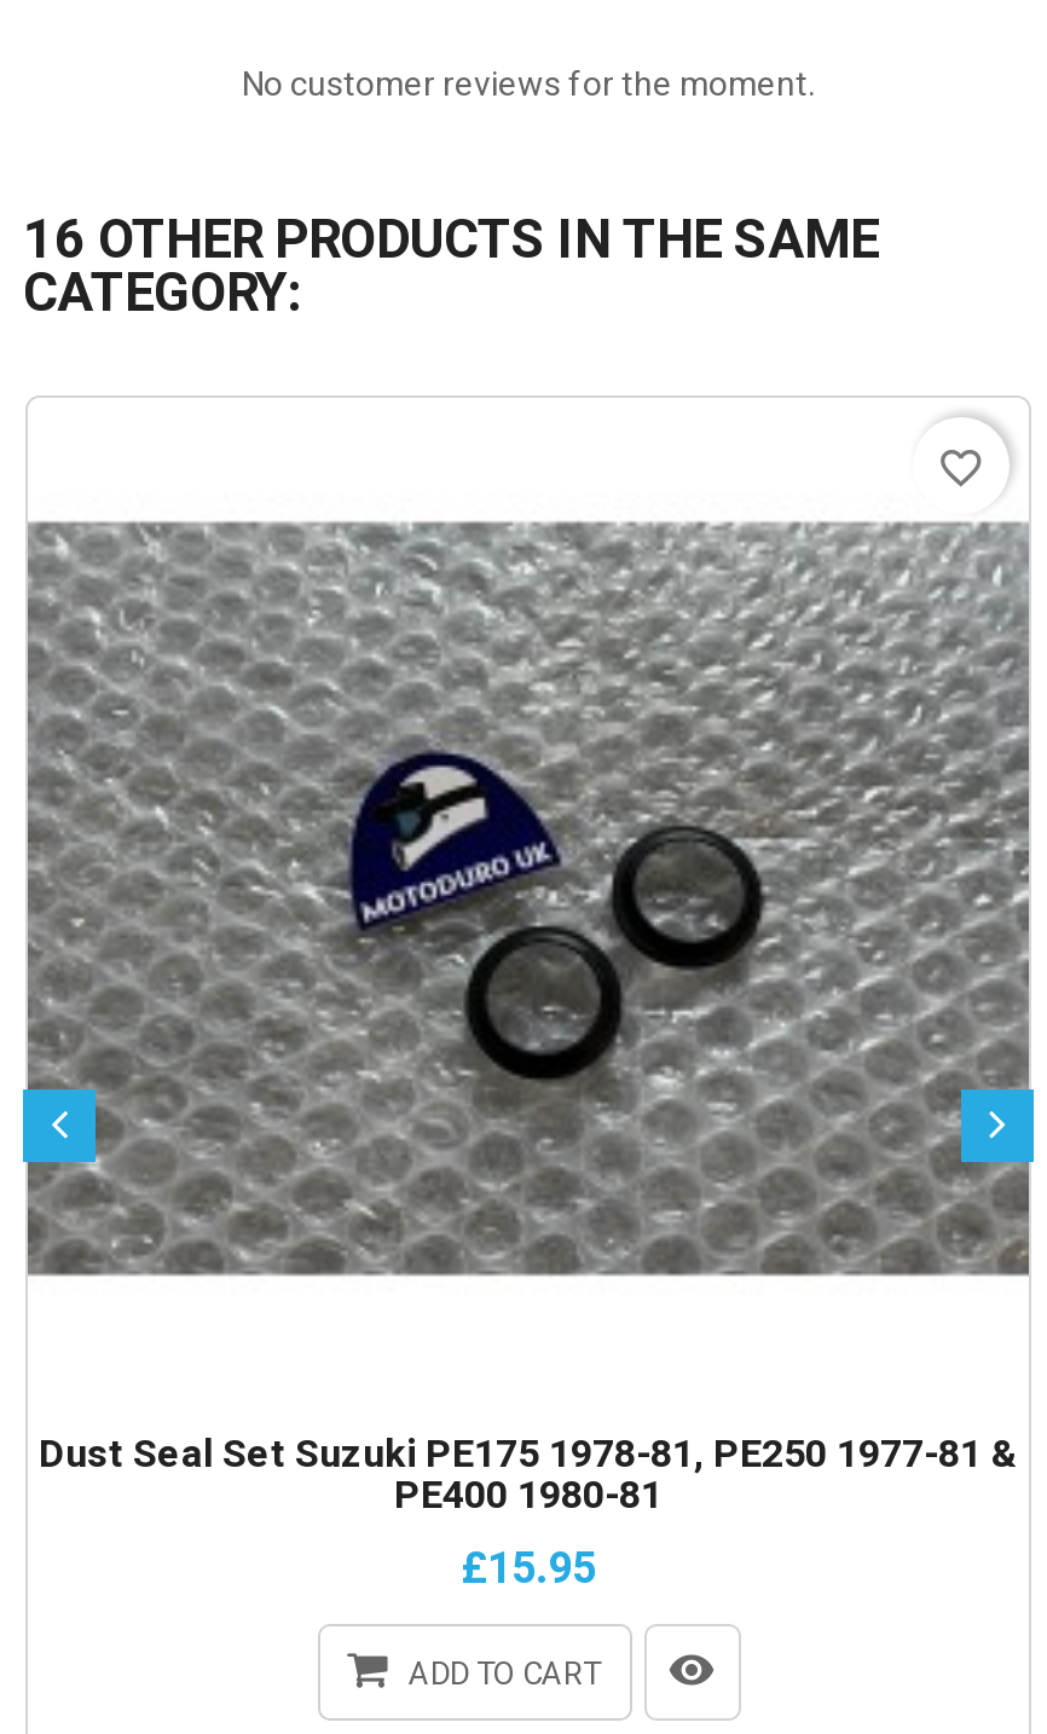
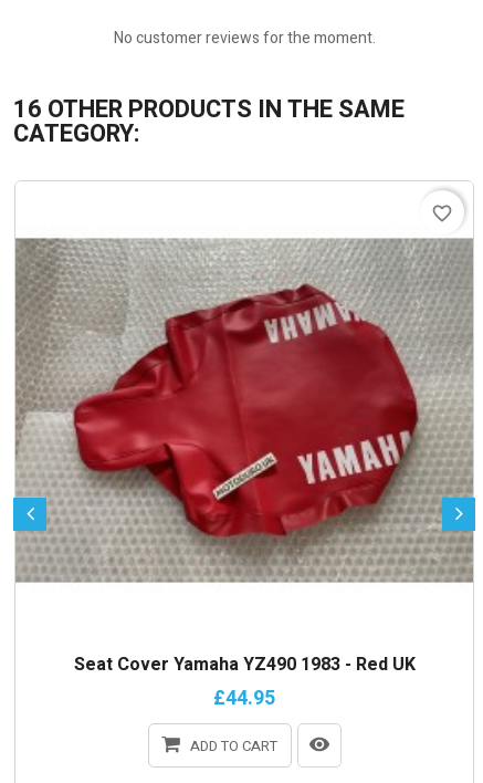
- [image]
+ [image]

- Dust Seal Set Suzuki PE175 1978-81, PE250 1977-81 &
- PE400 1980-81
- £15.95
+ Seat Cover Yamaha YZ490 1983 - Red UK
+ £44.95
